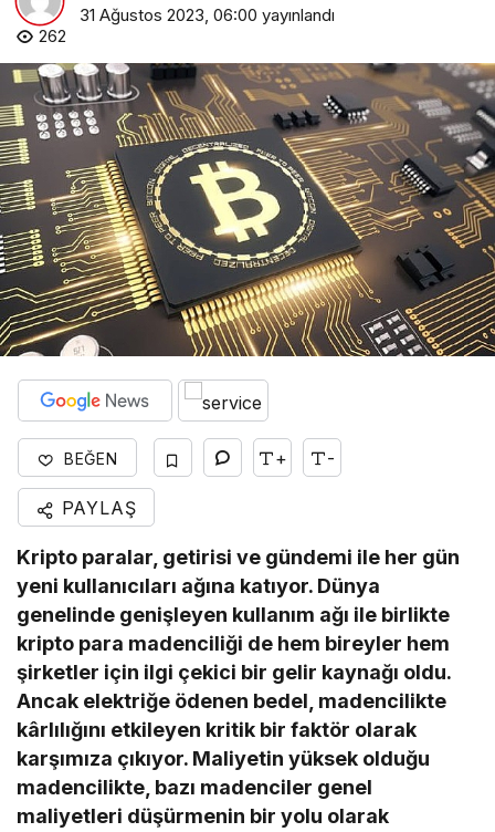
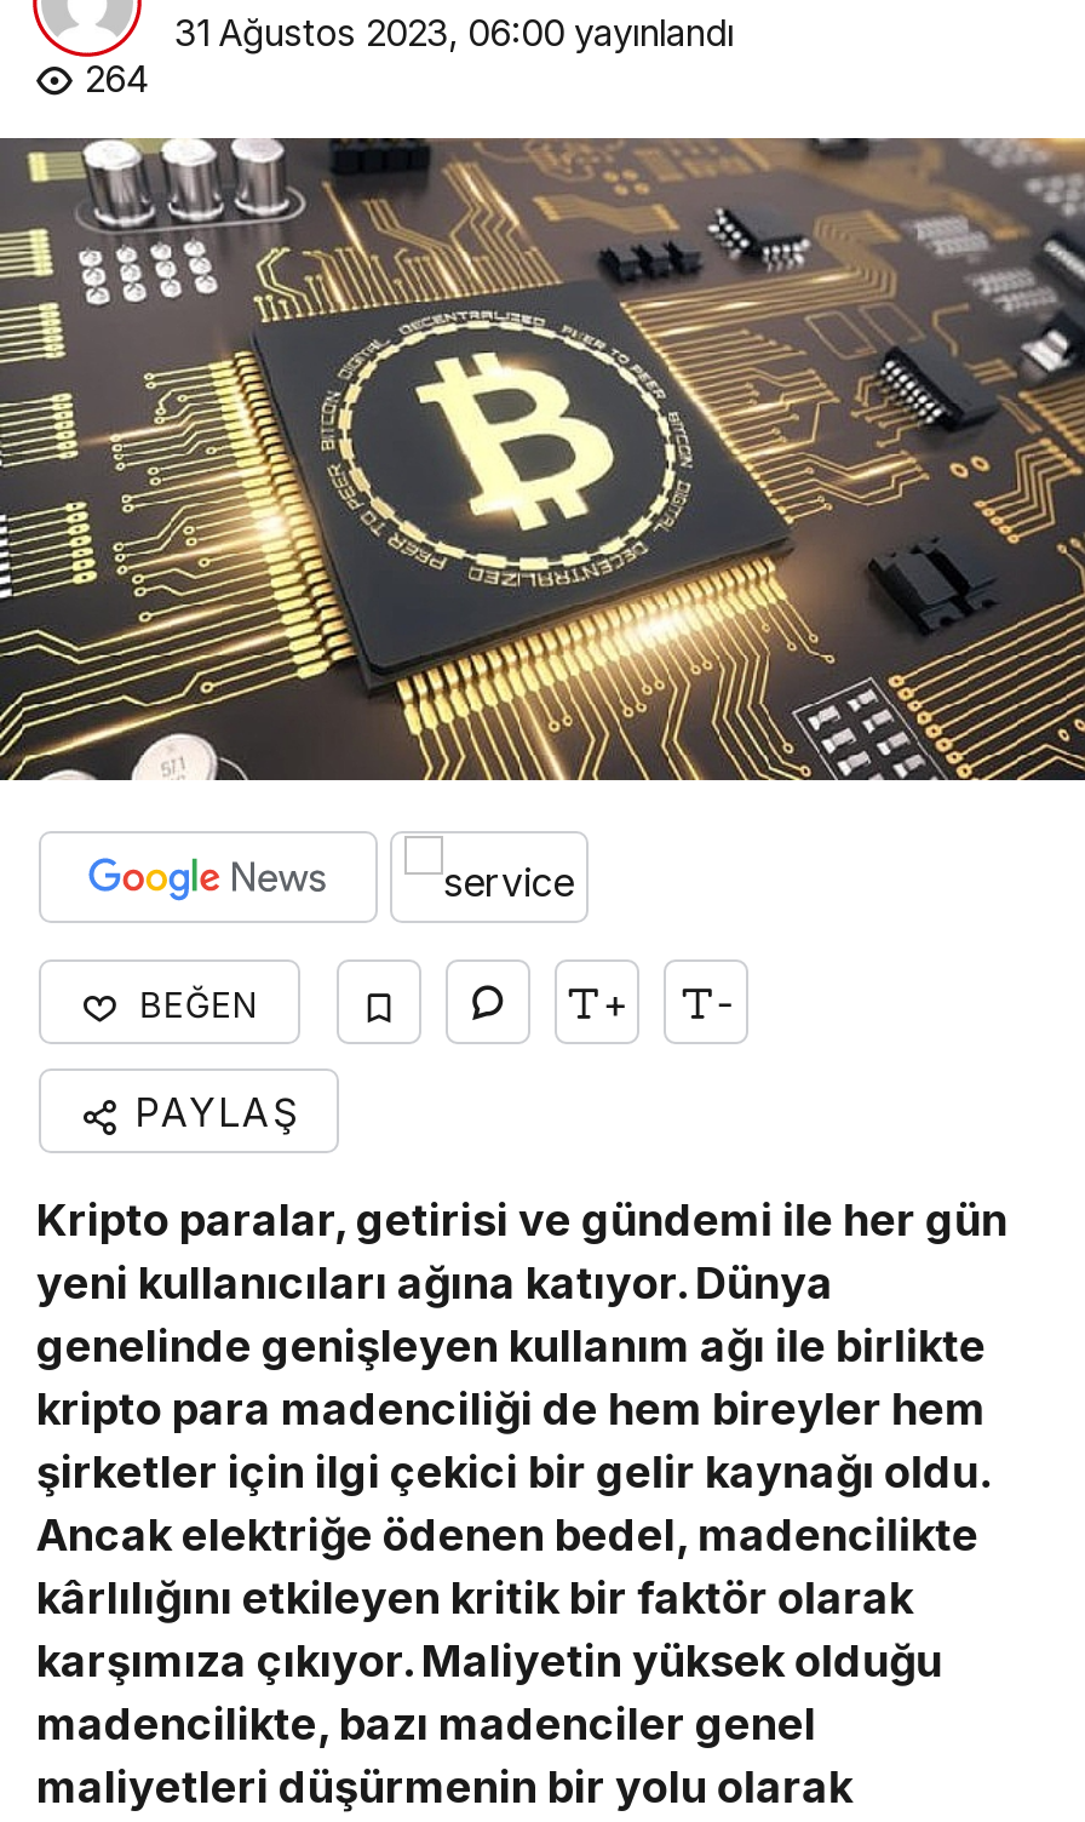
- 262
+ 264
